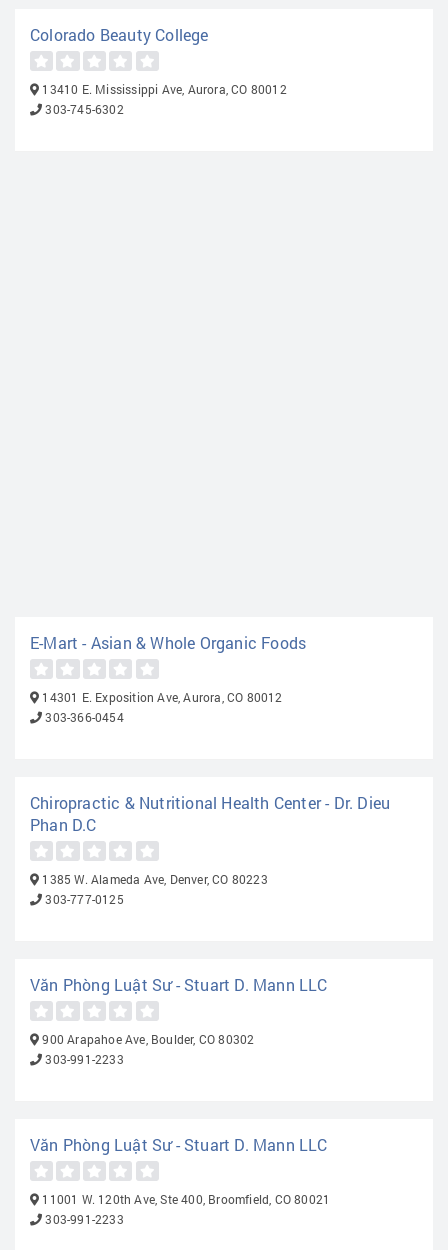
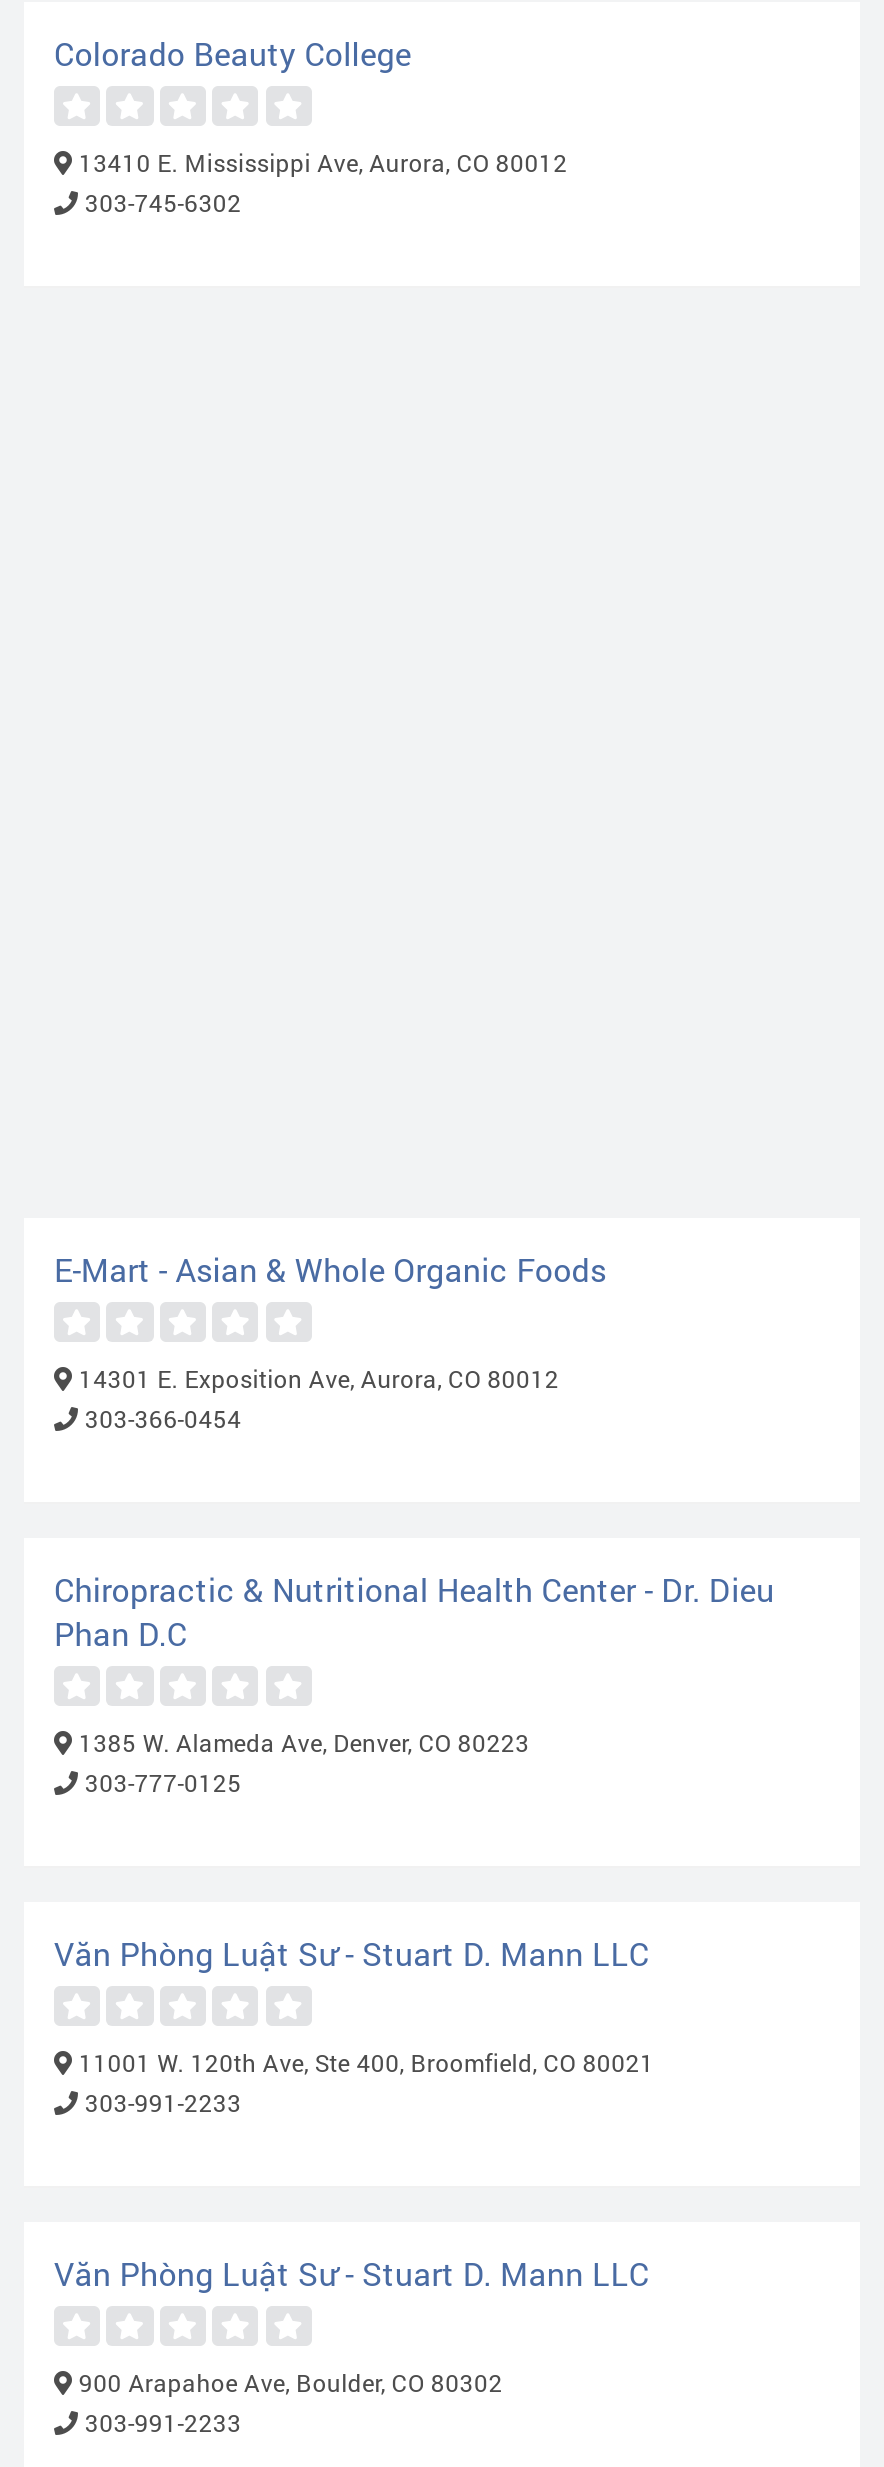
moved down: 900 Arapahoe Ave, Boulder, CO 80302

moved up: 11001 W. 120th Ave, Ste 400, Broomfield, CO 80021
